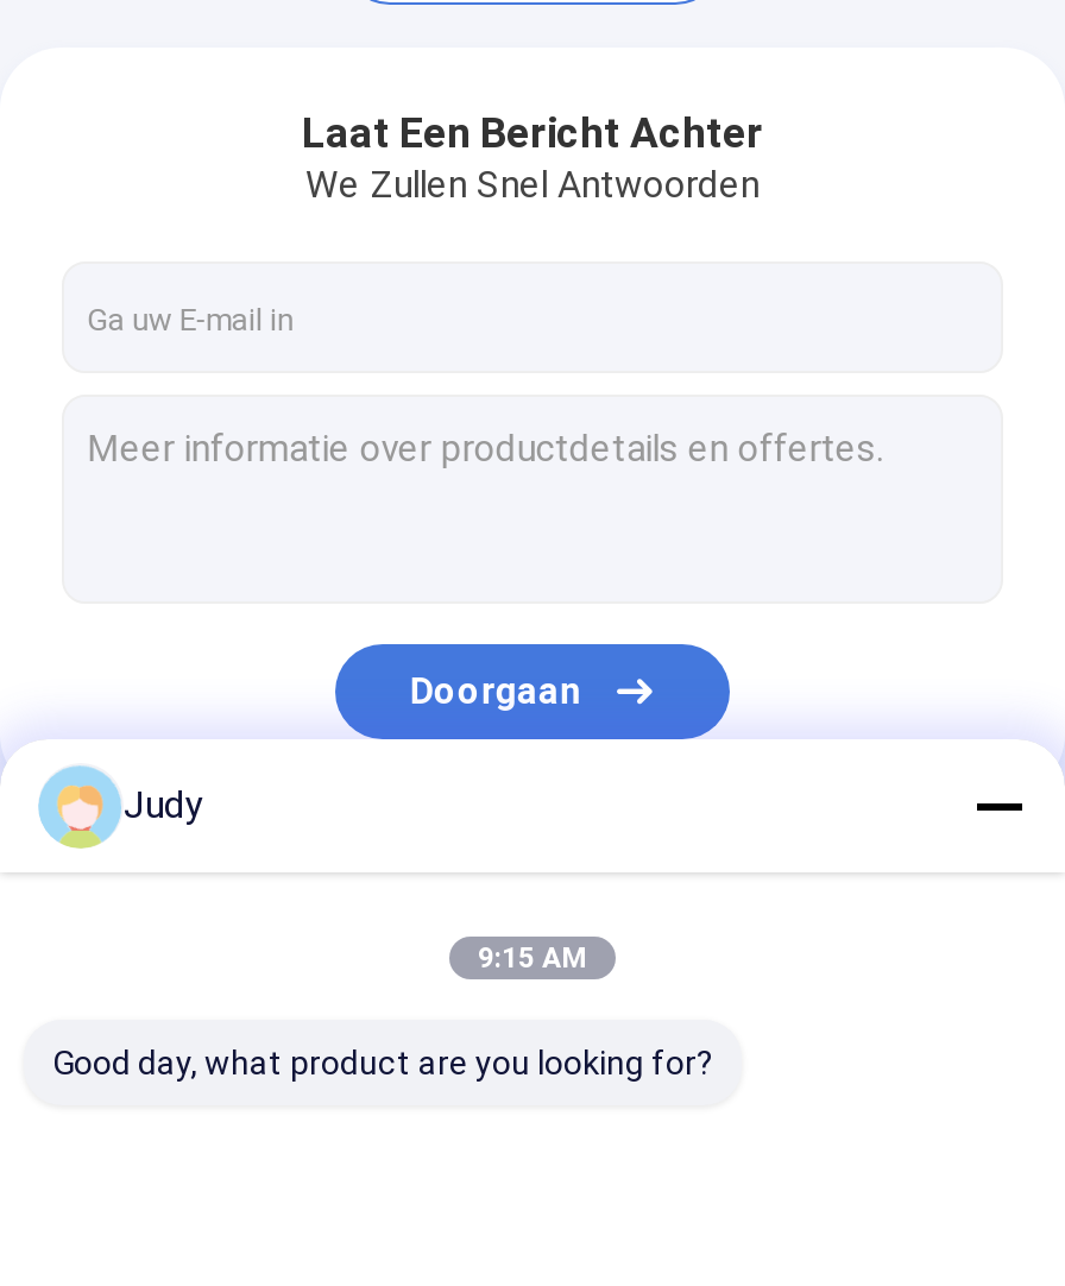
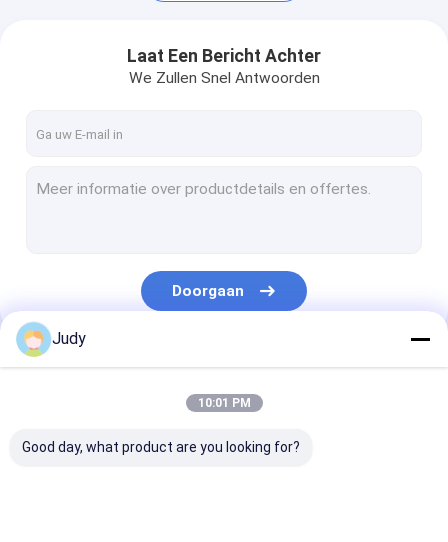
- 9:15 AM
+ 10:01 PM
